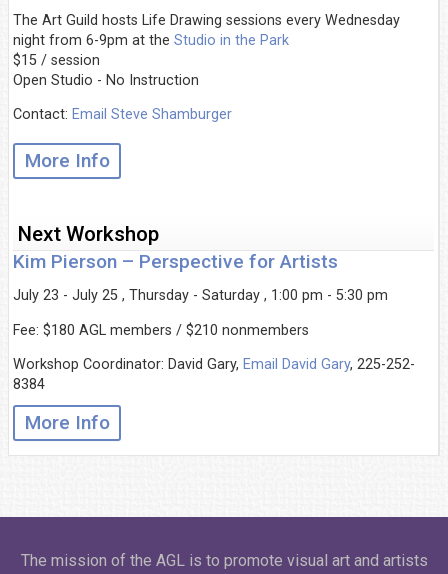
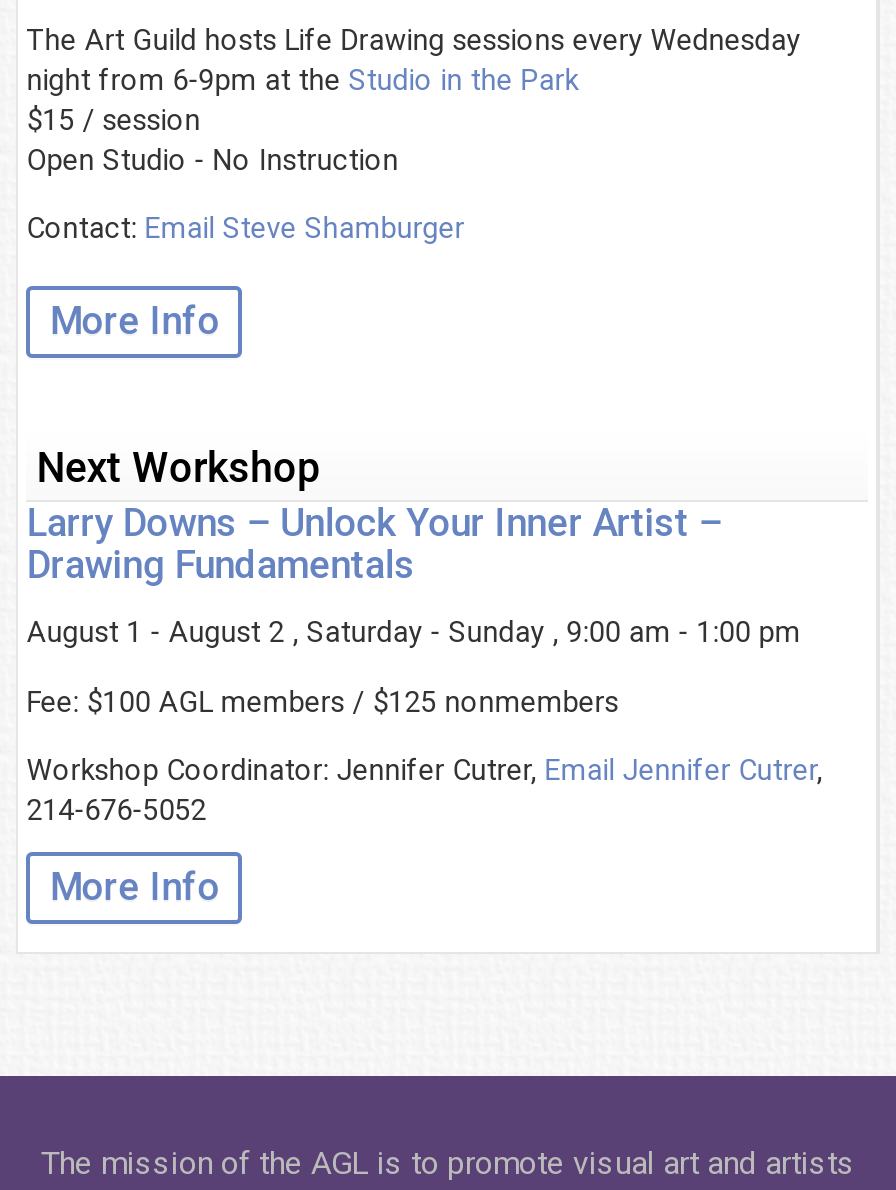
- Kim Pierson – Perspective for Artists
+ Larry Downs – Unlock Your Inner Artist –
+ Drawing Fundamentals

- July 23 - July 25 , Thursday - Saturday , 1:00 pm - 5:30 pm
+ August 1 - August 2 , Saturday - Sunday , 9:00 am - 1:00 pm

- Fee: $180 AGL members / $210 nonmembers
+ Fee: $100 AGL members / $125 nonmembers

- Workshop Coordinator: David Gary, Email David Gary, 225-252-
- 8384
+ Workshop Coordinator: Jennifer Cutrer, Email Jennifer Cutrer,
+ 214-676-5052
